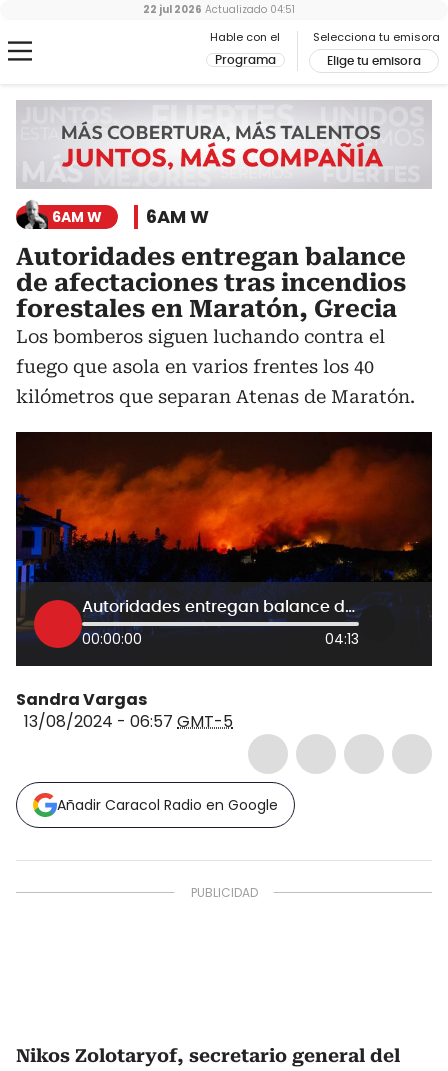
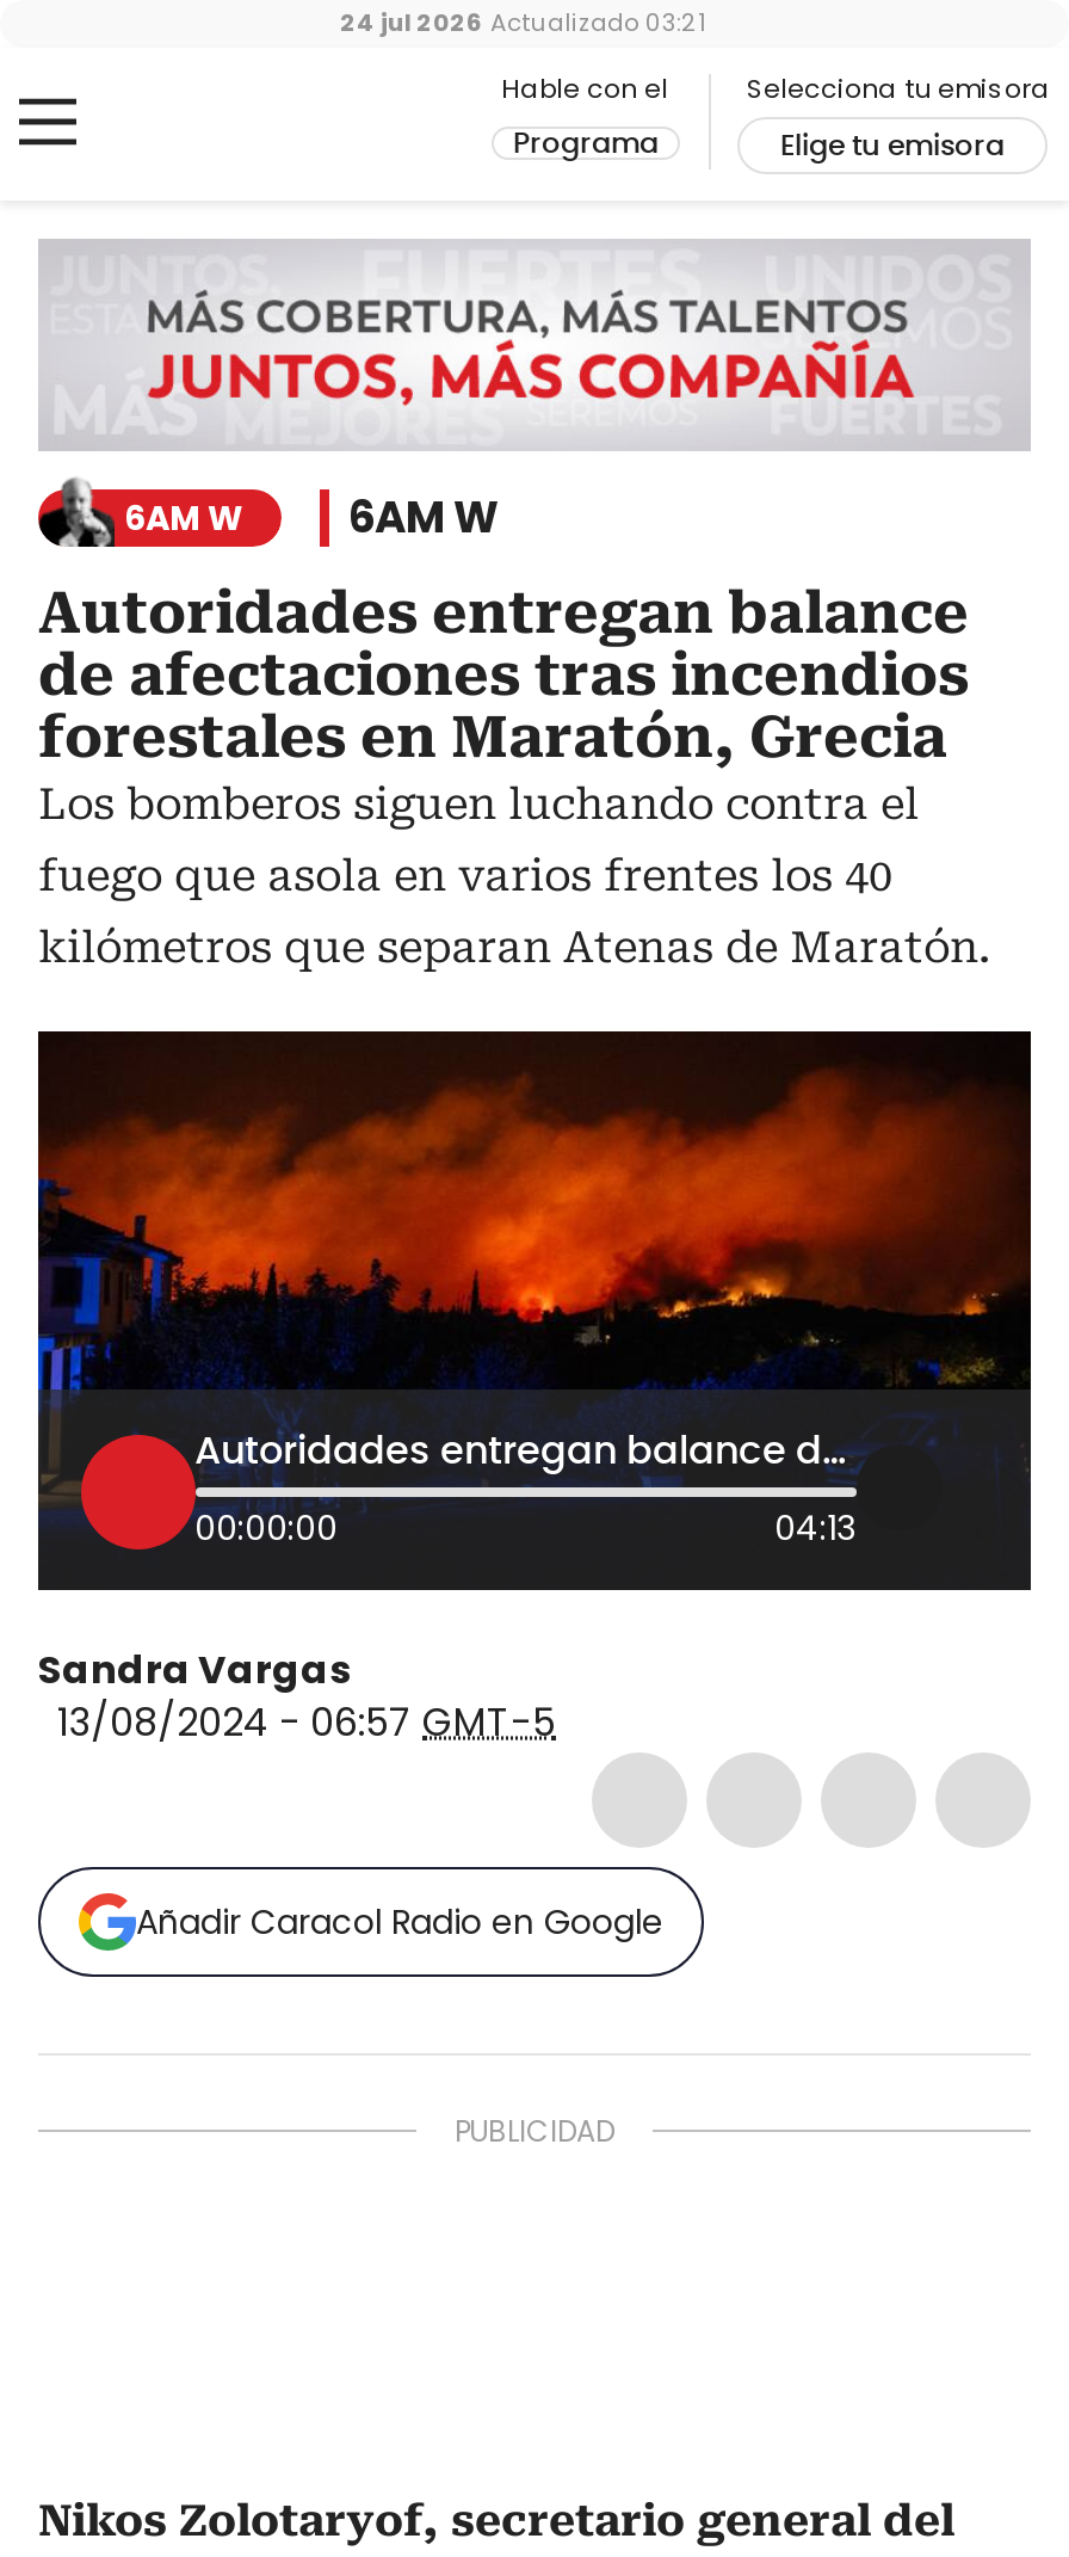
- 22 jul 2026 Actualizado 04:51
+ 24 jul 2026 Actualizado 03:21
